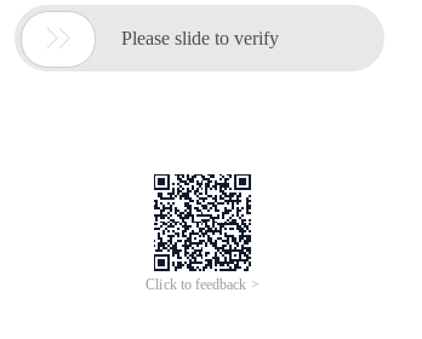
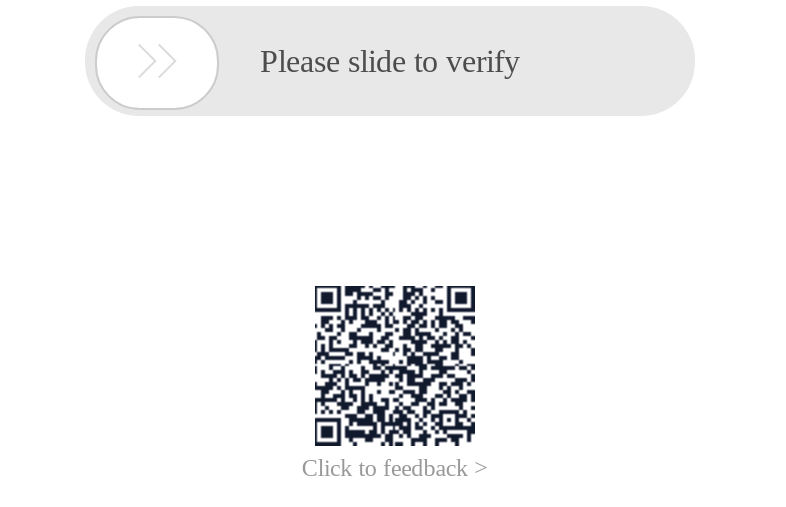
- [image]
+ [image]
